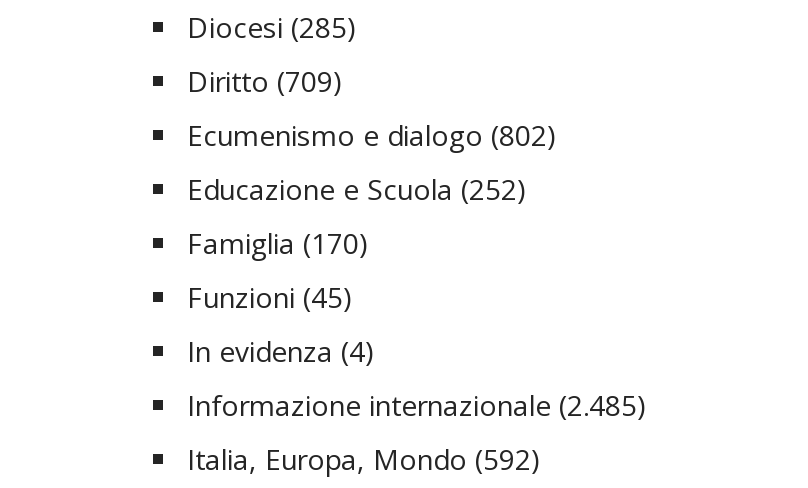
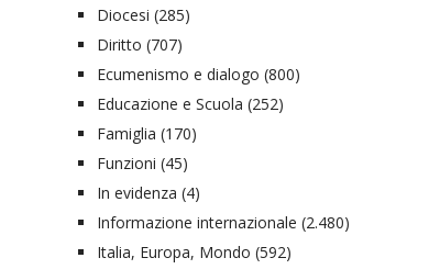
- Diritto (709)
+ Diritto (707)

- Ecumenismo e dialogo (802)
+ Ecumenismo e dialogo (800)

- Informazione internazionale (2.485)
+ Informazione internazionale (2.480)
